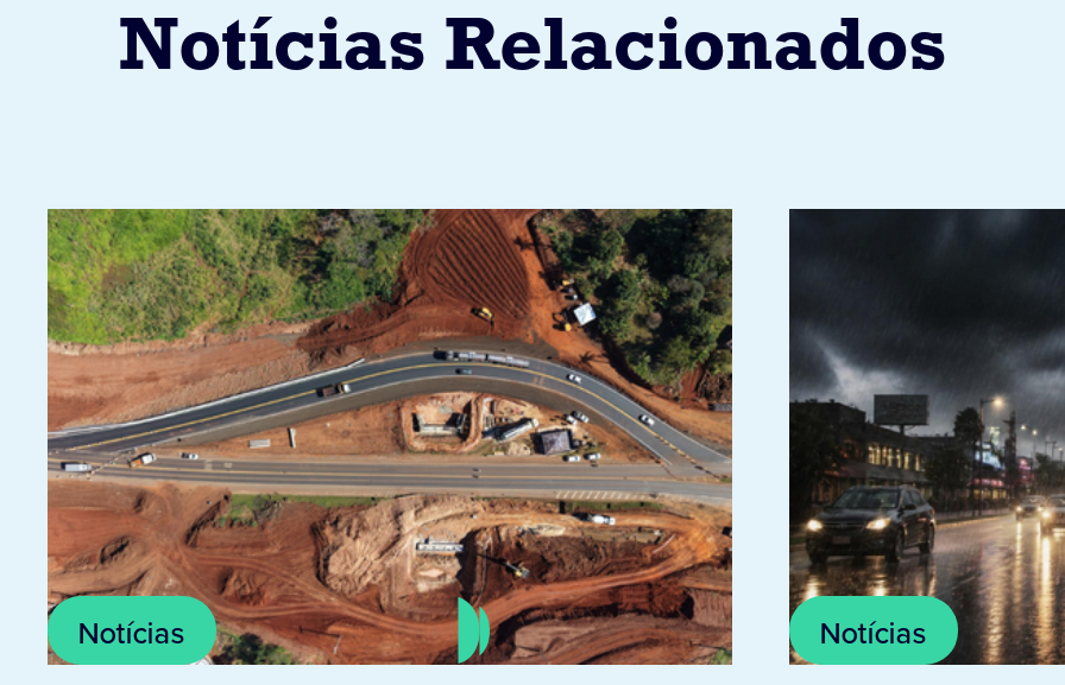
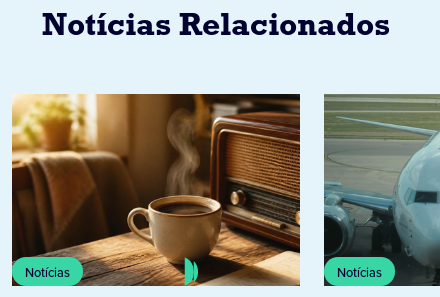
- [image]
+ [image]

- [image]
+ [image]
